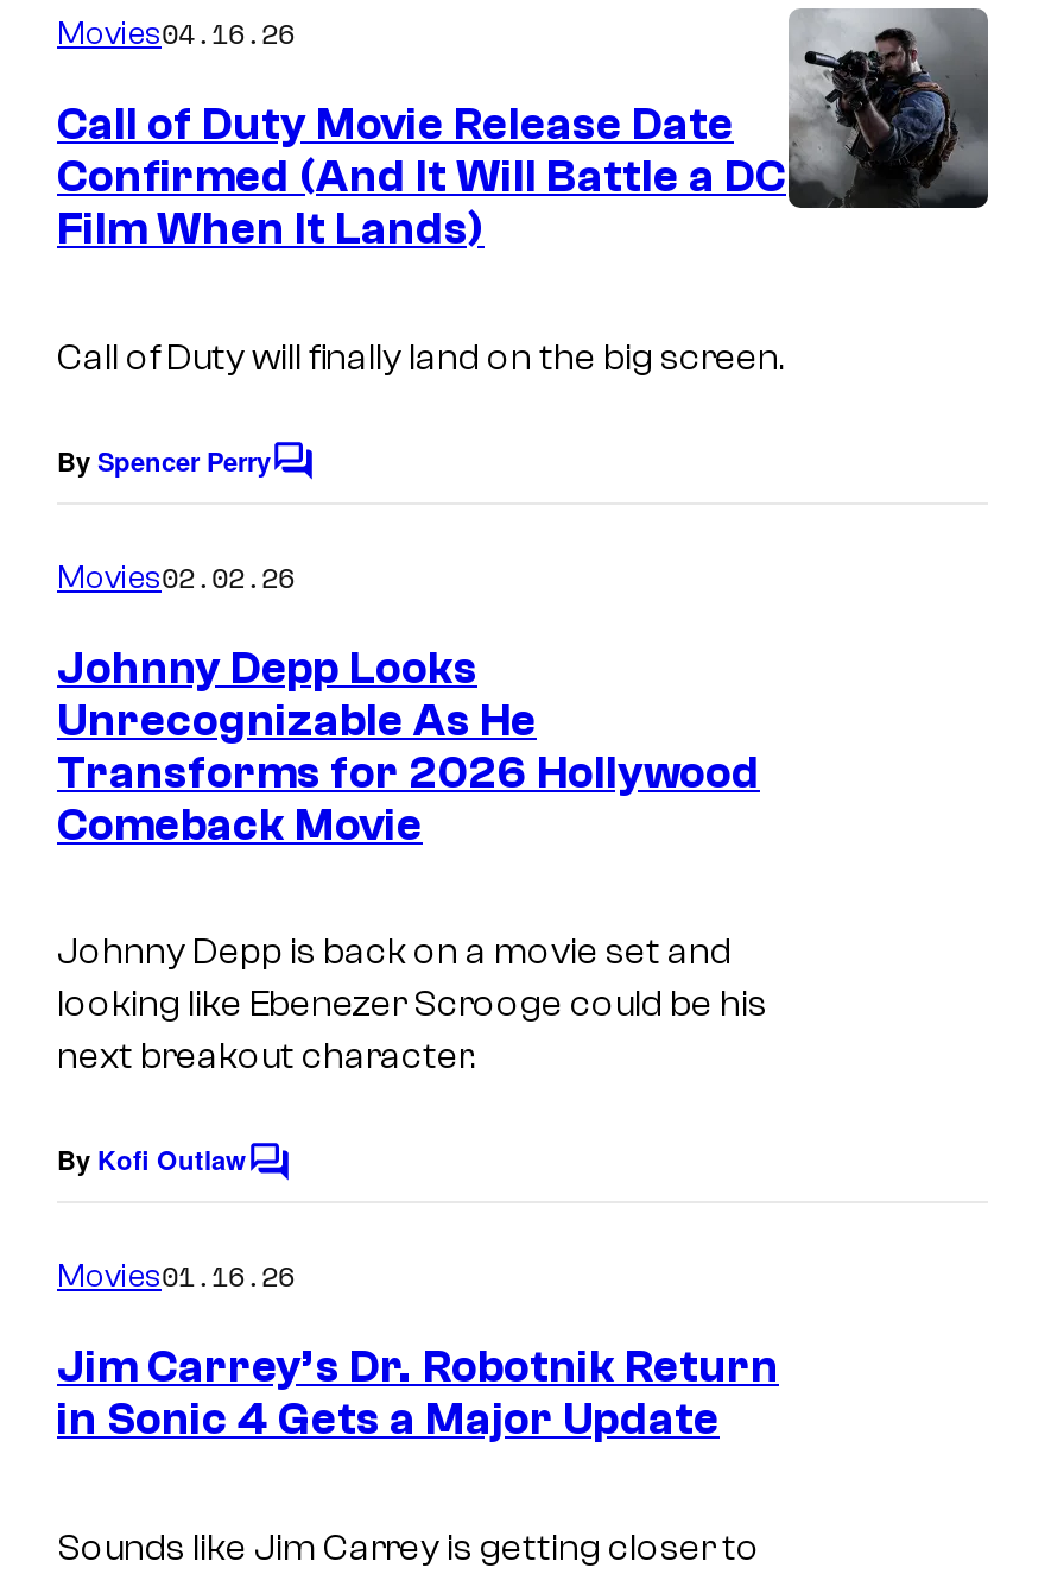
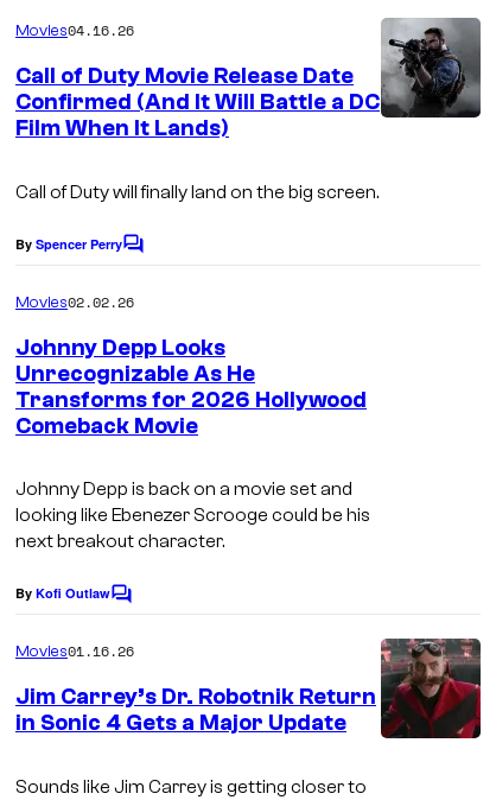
+ [image]
